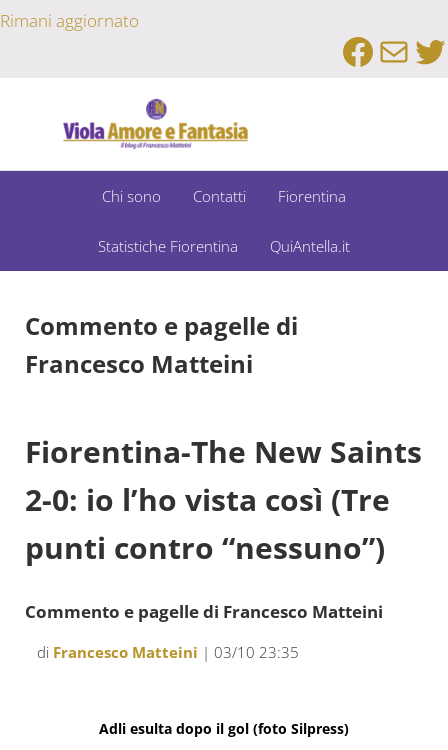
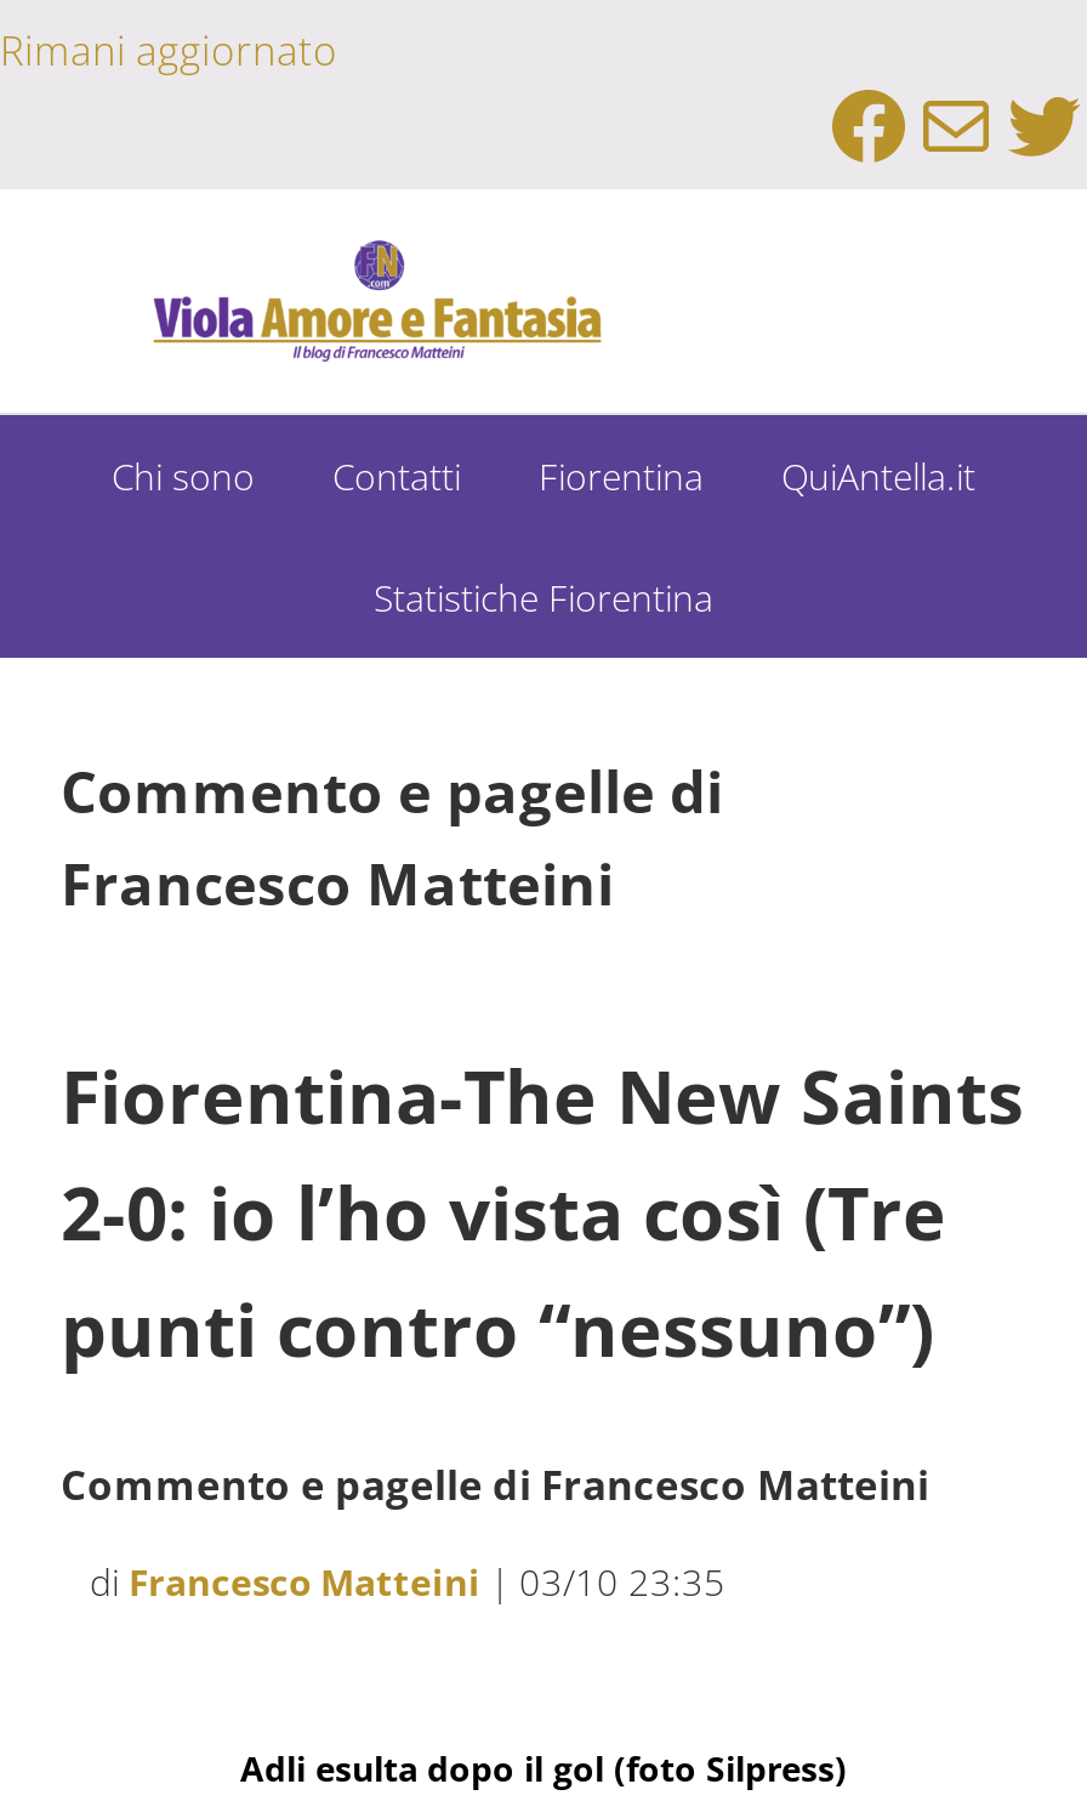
moved up: QuiAntella.it
